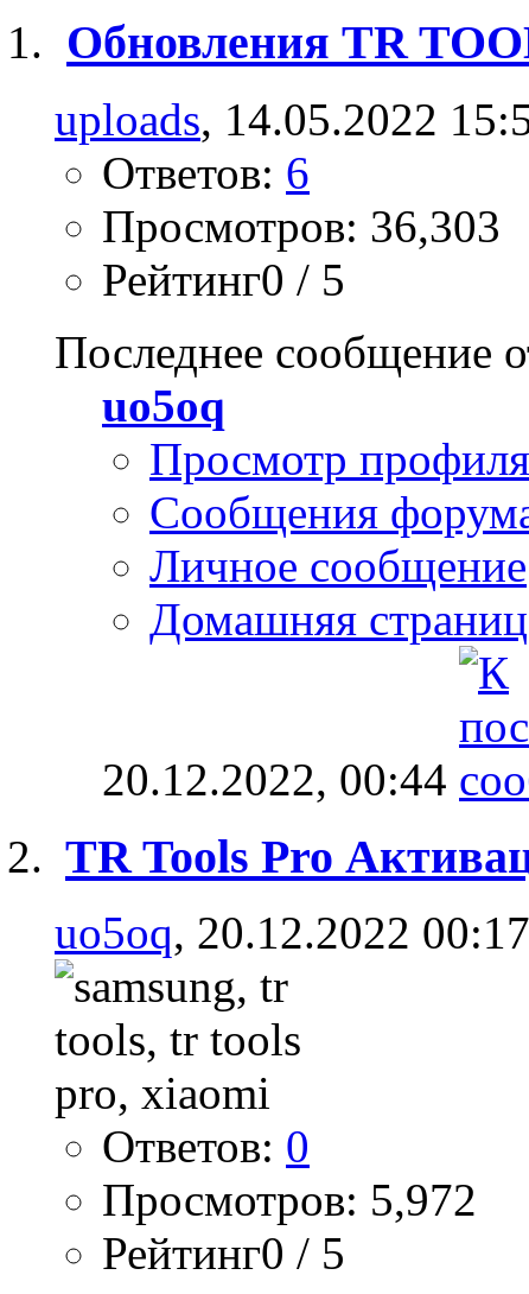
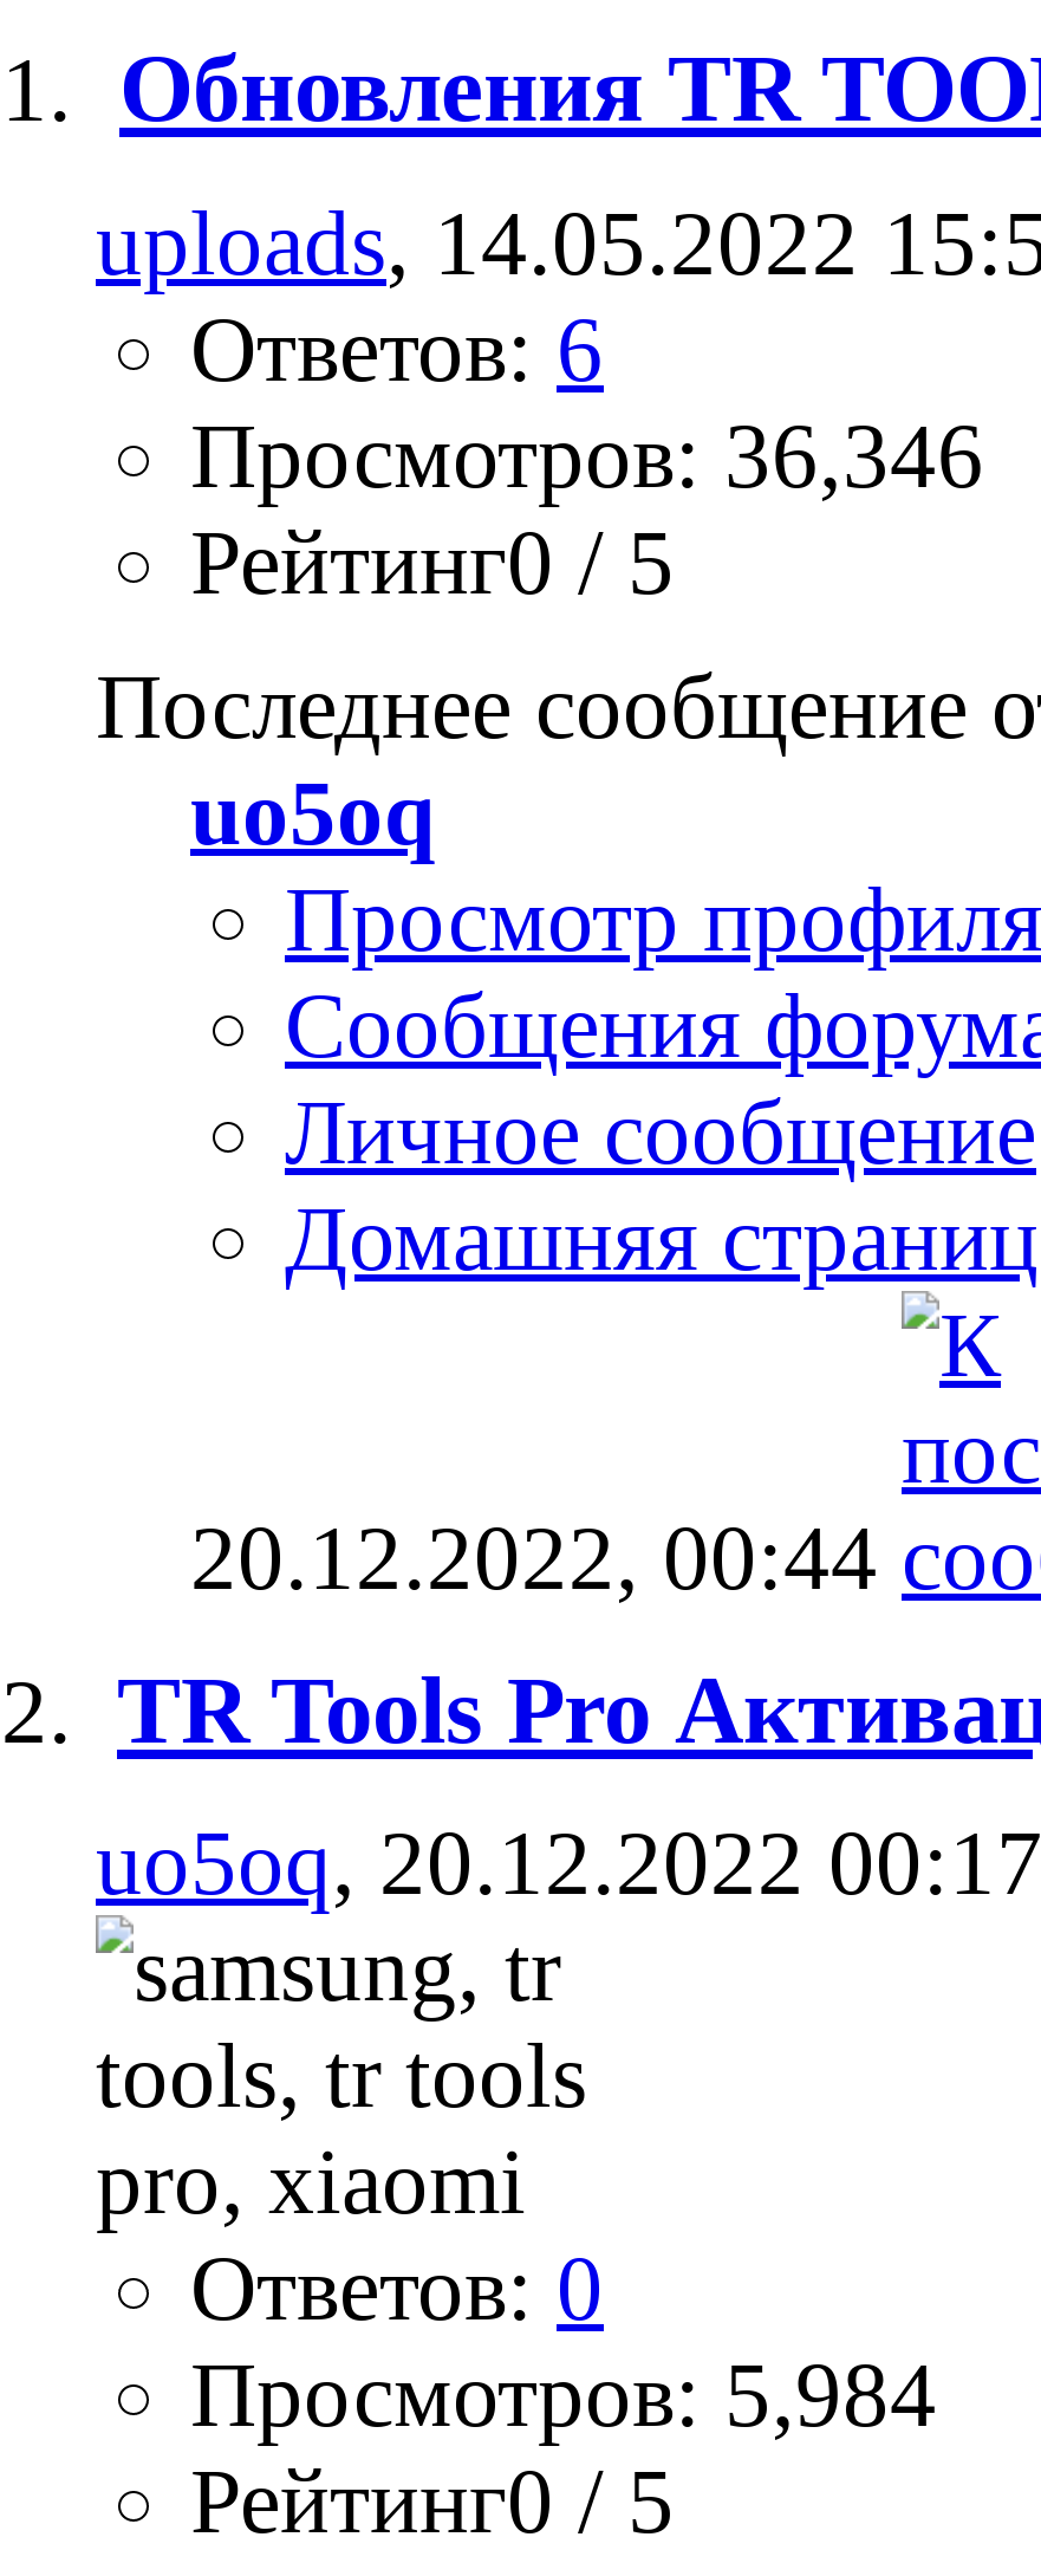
- Просмотров: 36,303
+ Просмотров: 36,346

- Просмотров: 5,972
+ Просмотров: 5,984
